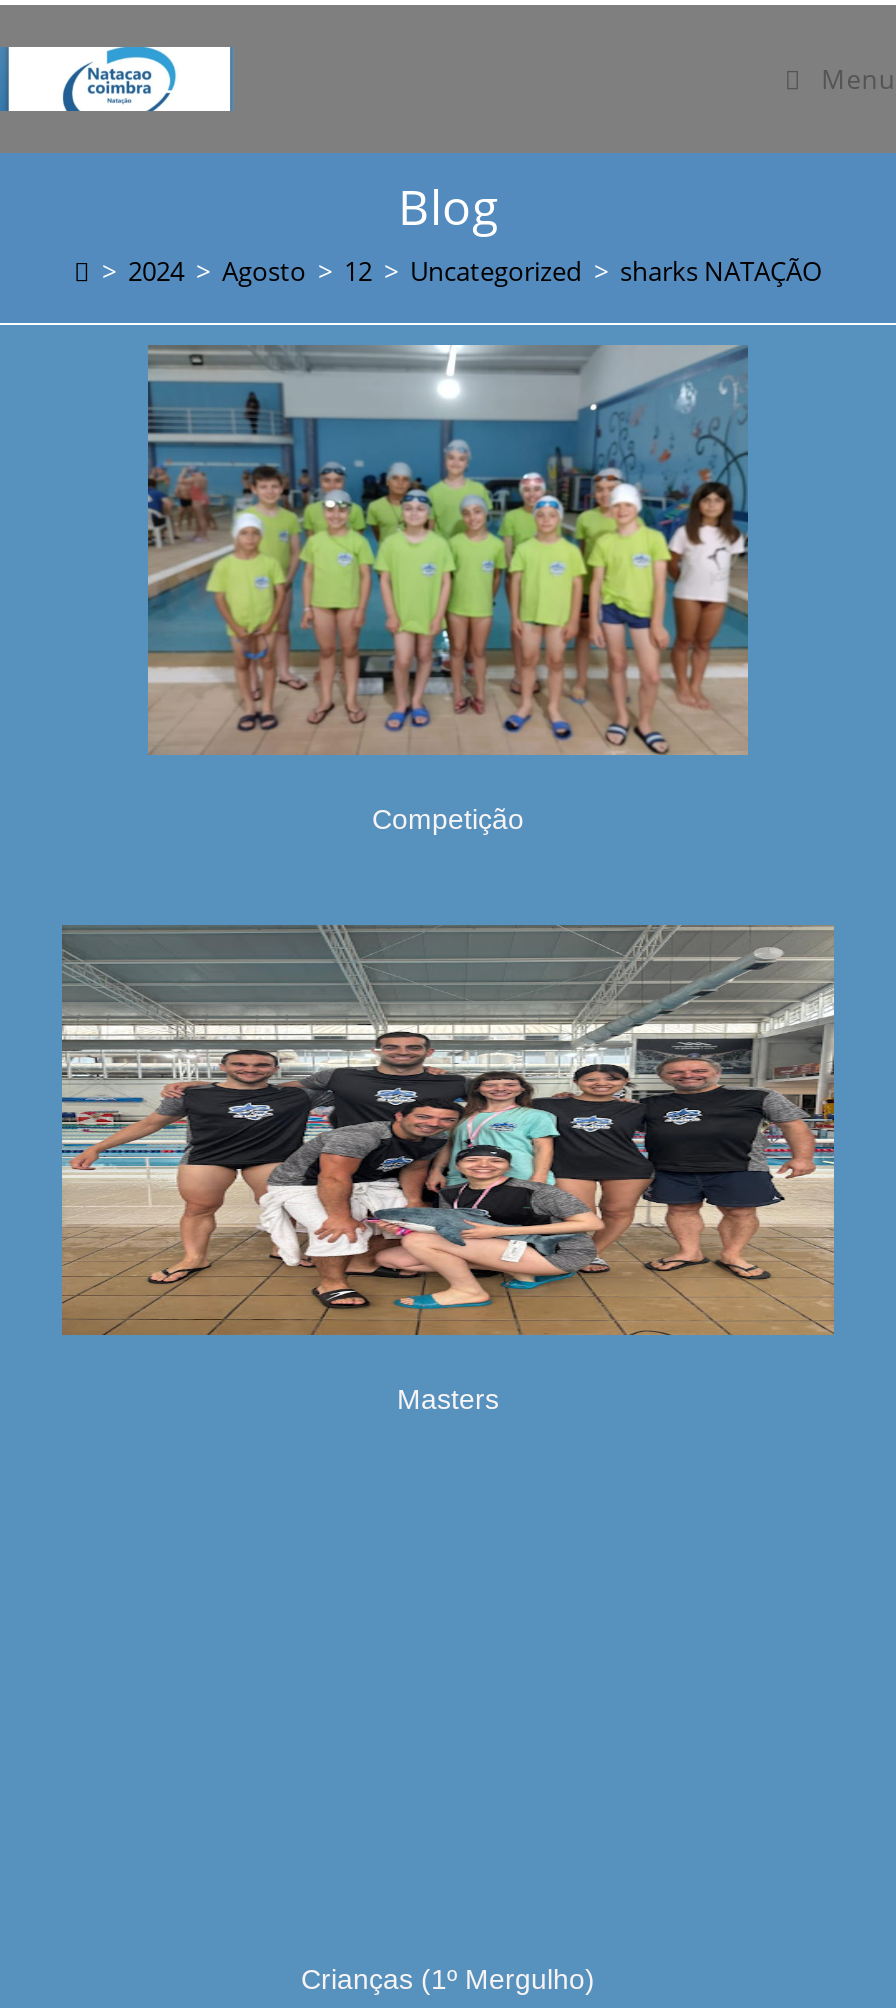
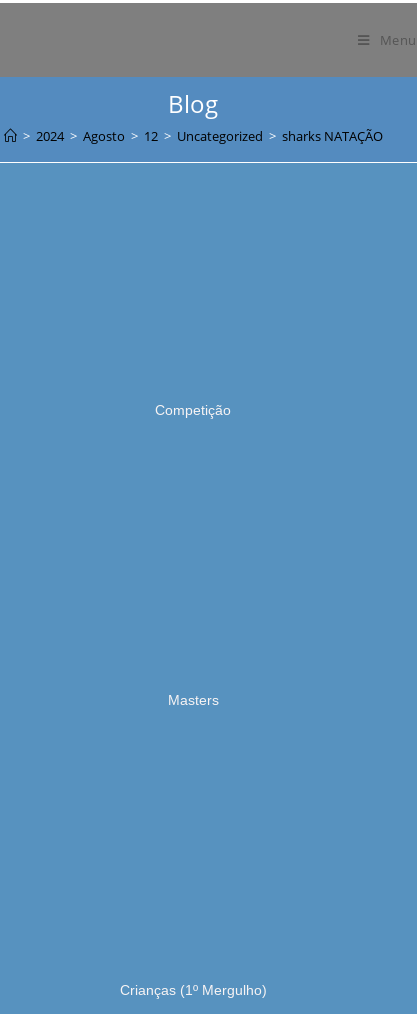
- [image]

- [image]

- [image]
